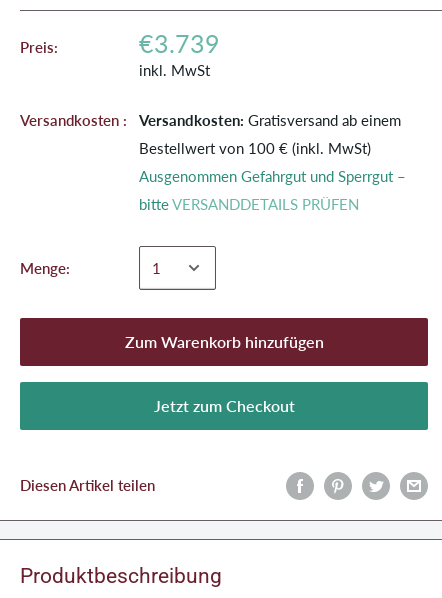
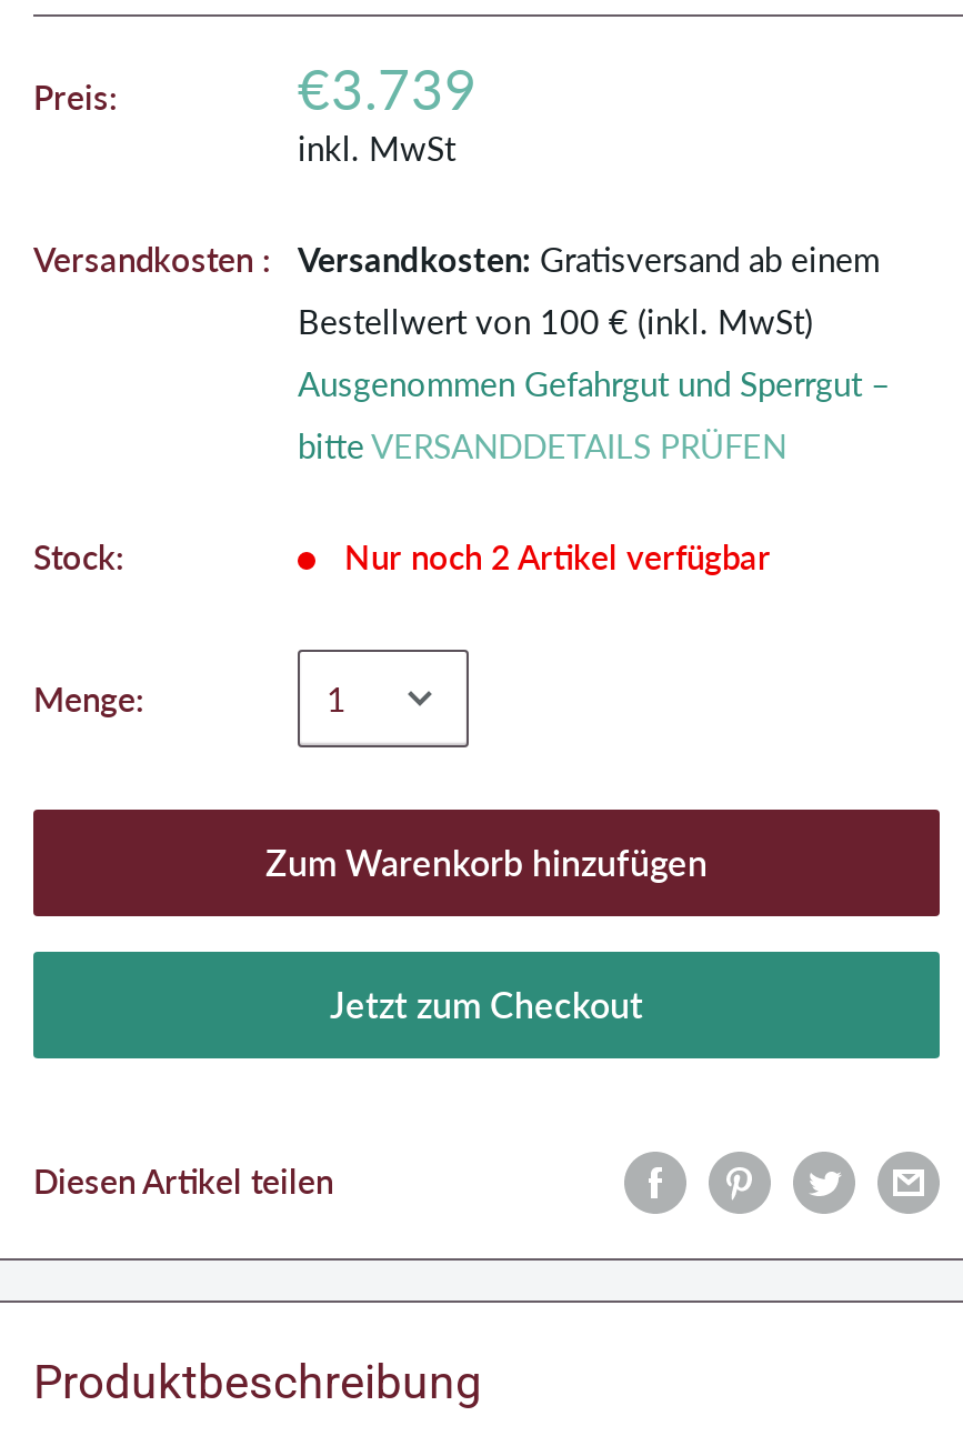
+ Stock:
+ Nur noch 2 Artikel verfügbar
